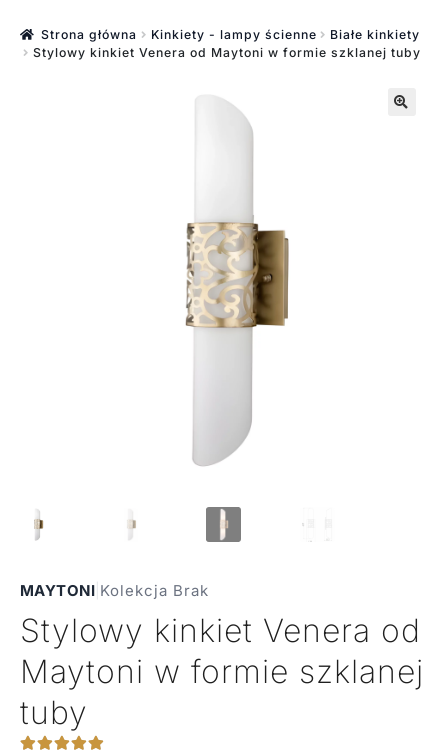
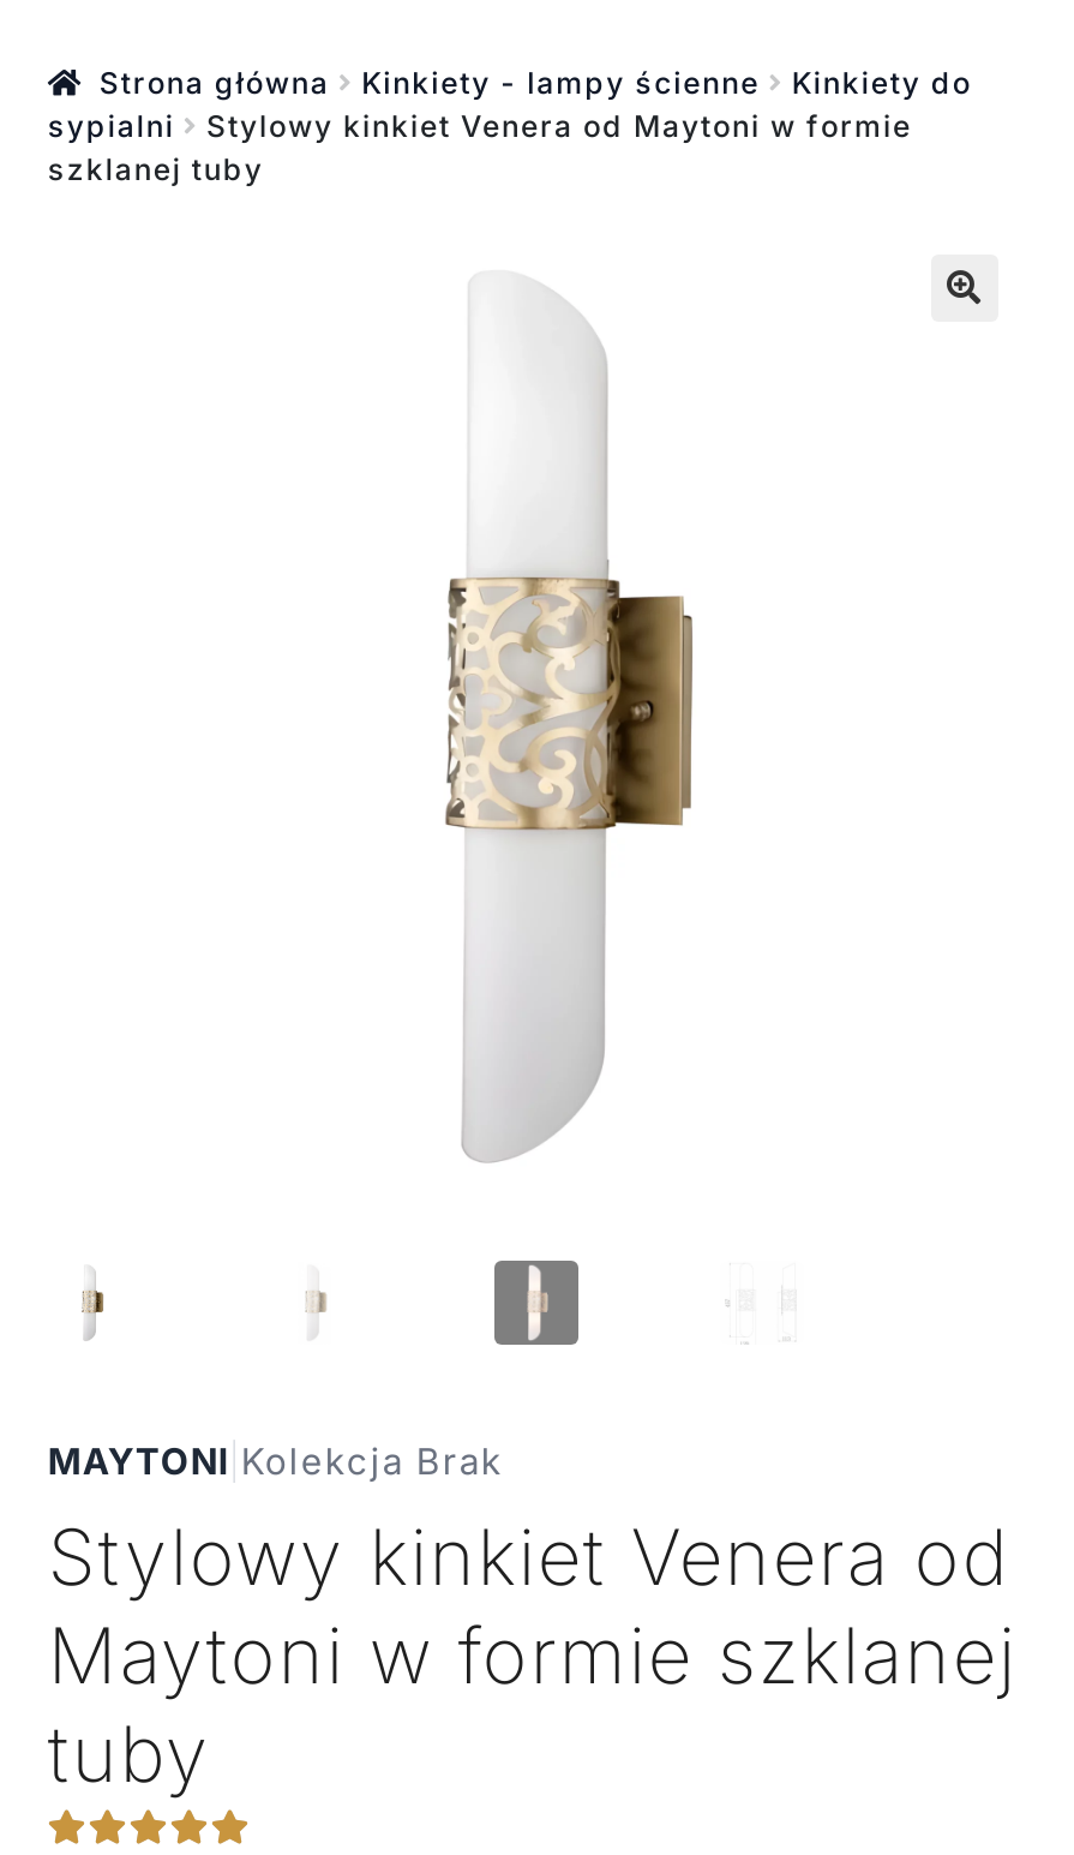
- Białe kinkiety
- Stylowy kinkiet Venera od Maytoni w formie szklanej tuby
+ Kinkiety do
+ sypialni
+ Stylowy kinkiet Venera od Maytoni w formie
+ szklanej tuby
